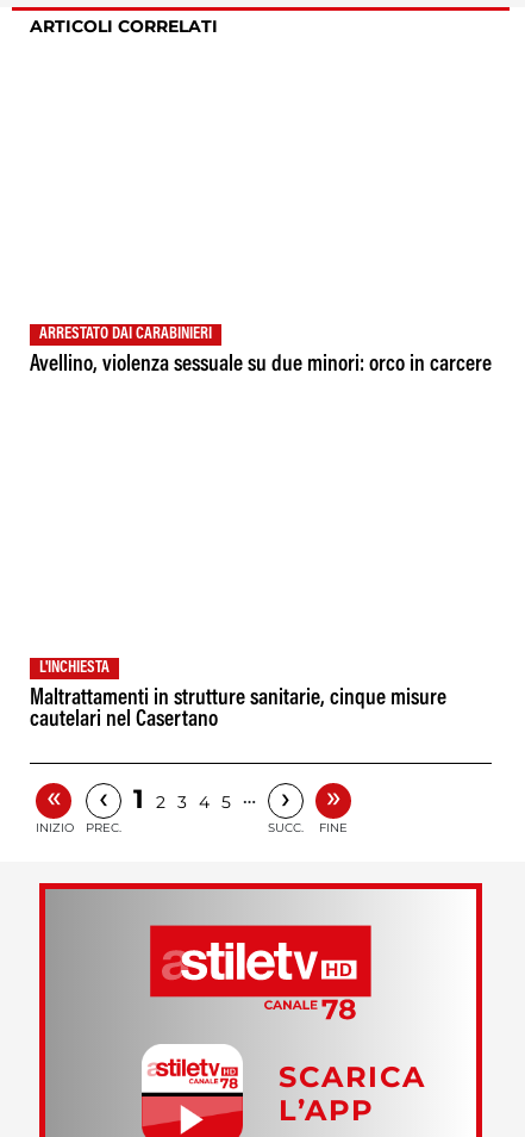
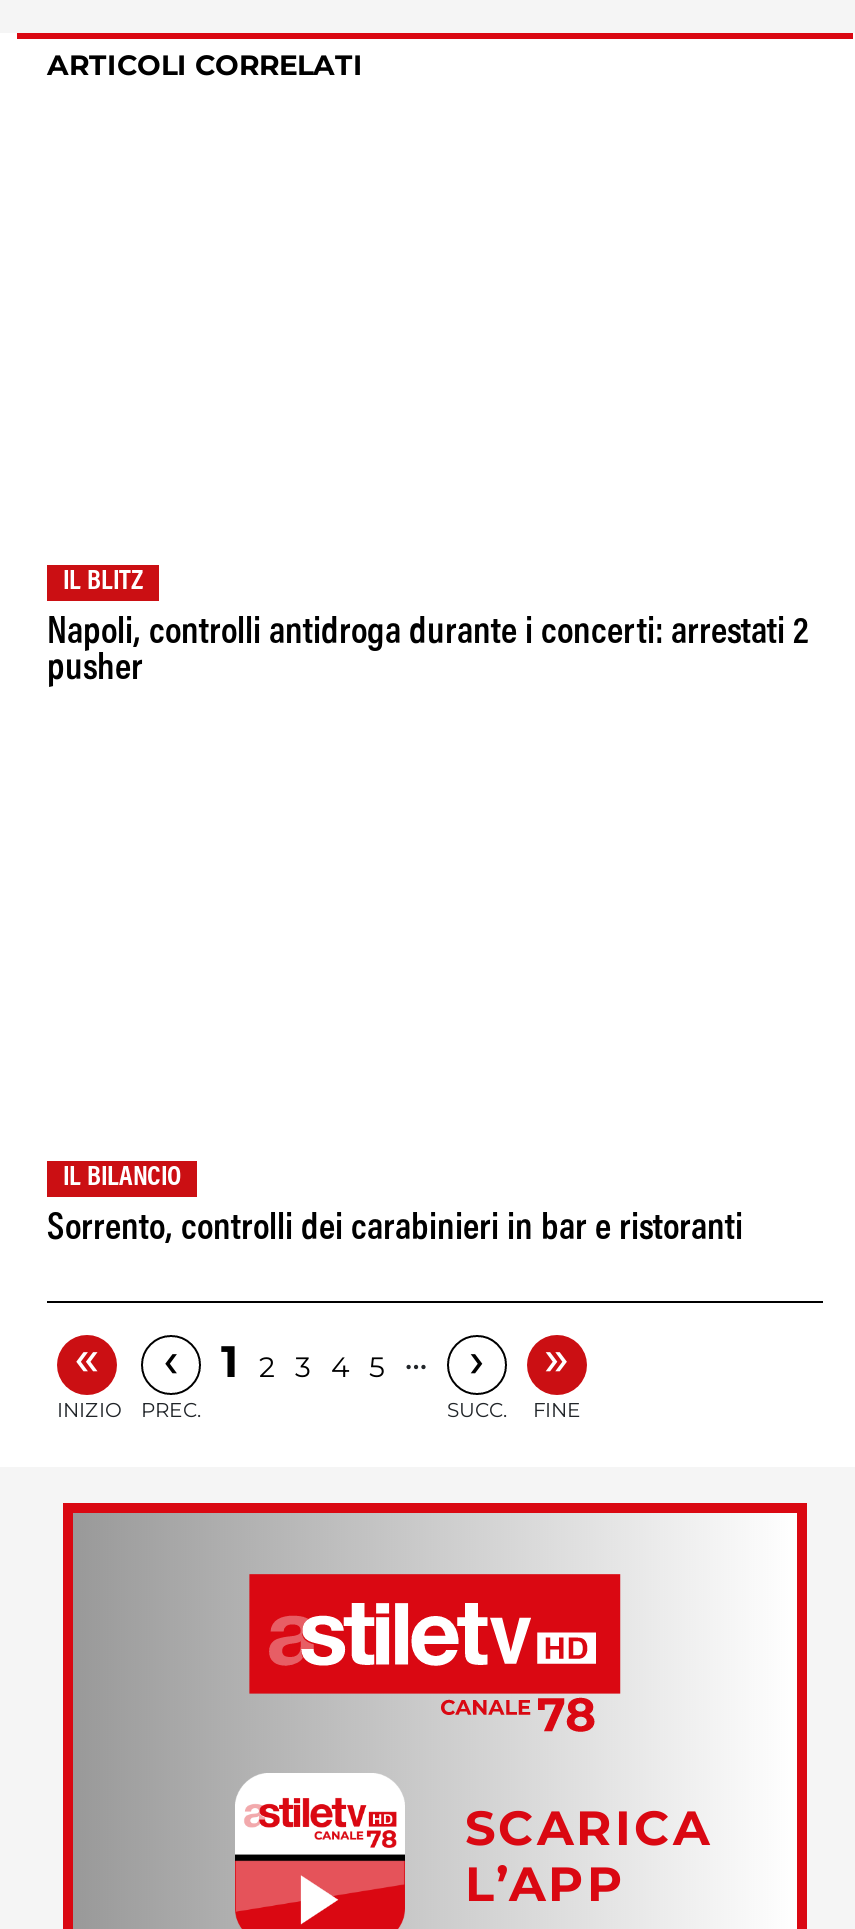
- ARRESTATO DAI CARABINIERI
+ IL BLITZ

- Avellino, violenza sessuale su due minori: orco in carcere
+ Napoli, controlli antidroga durante i concerti: arrestati 2
+ pusher

- L'INCHIESTA
+ IL BILANCIO

- Maltrattamenti in strutture sanitarie, cinque misure
- cautelari nel Casertano
+ Sorrento, controlli dei carabinieri in bar e ristoranti
